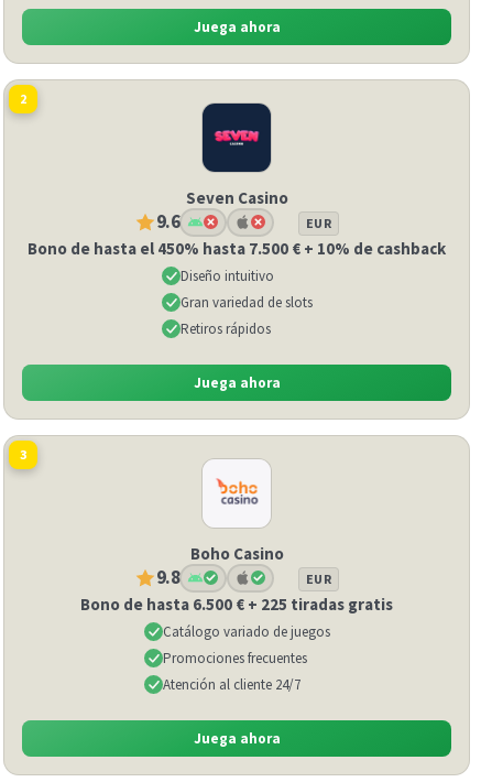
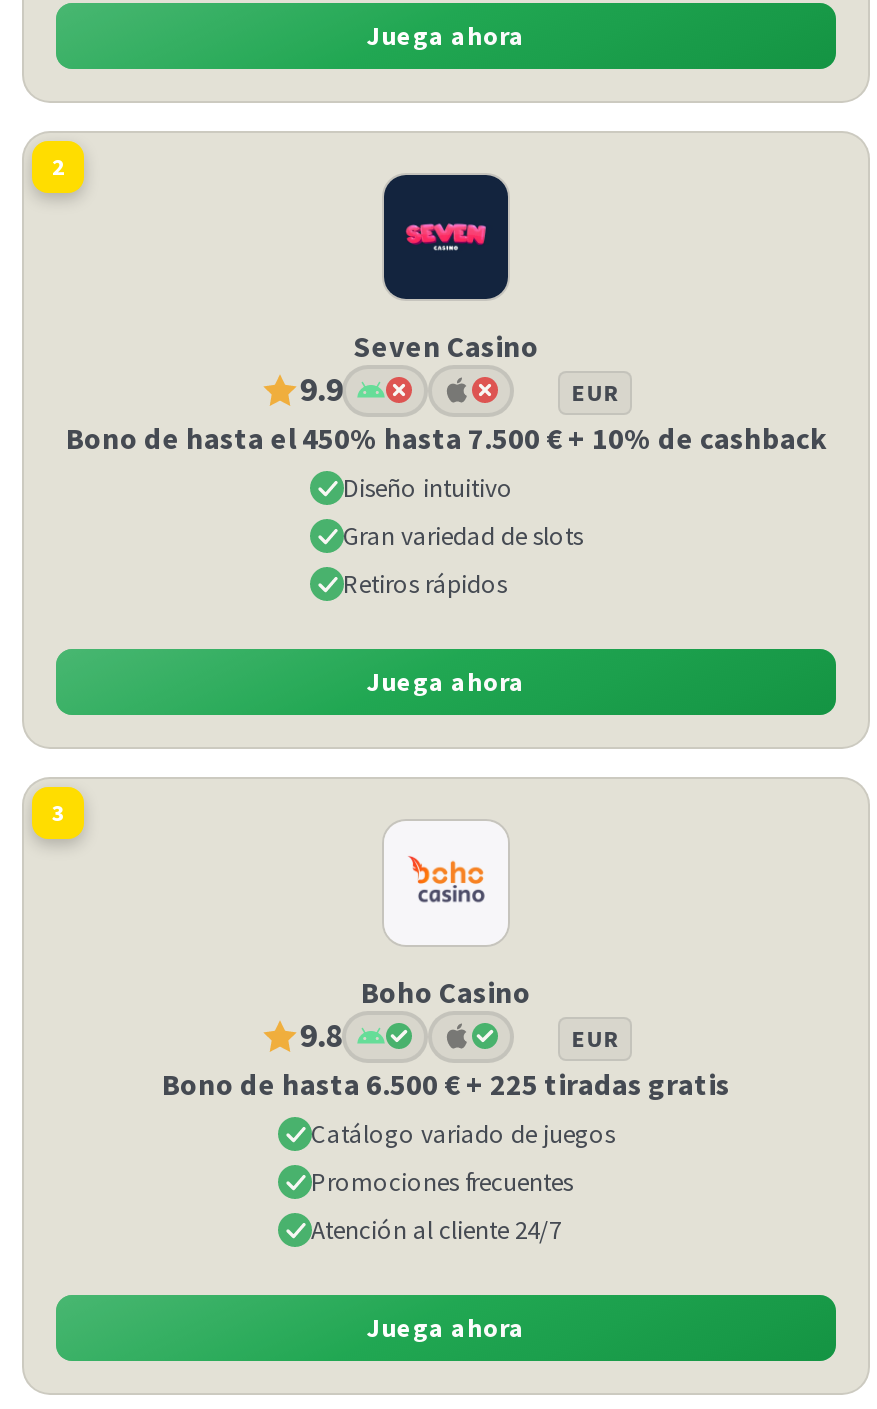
- 9.6
+ 9.9
